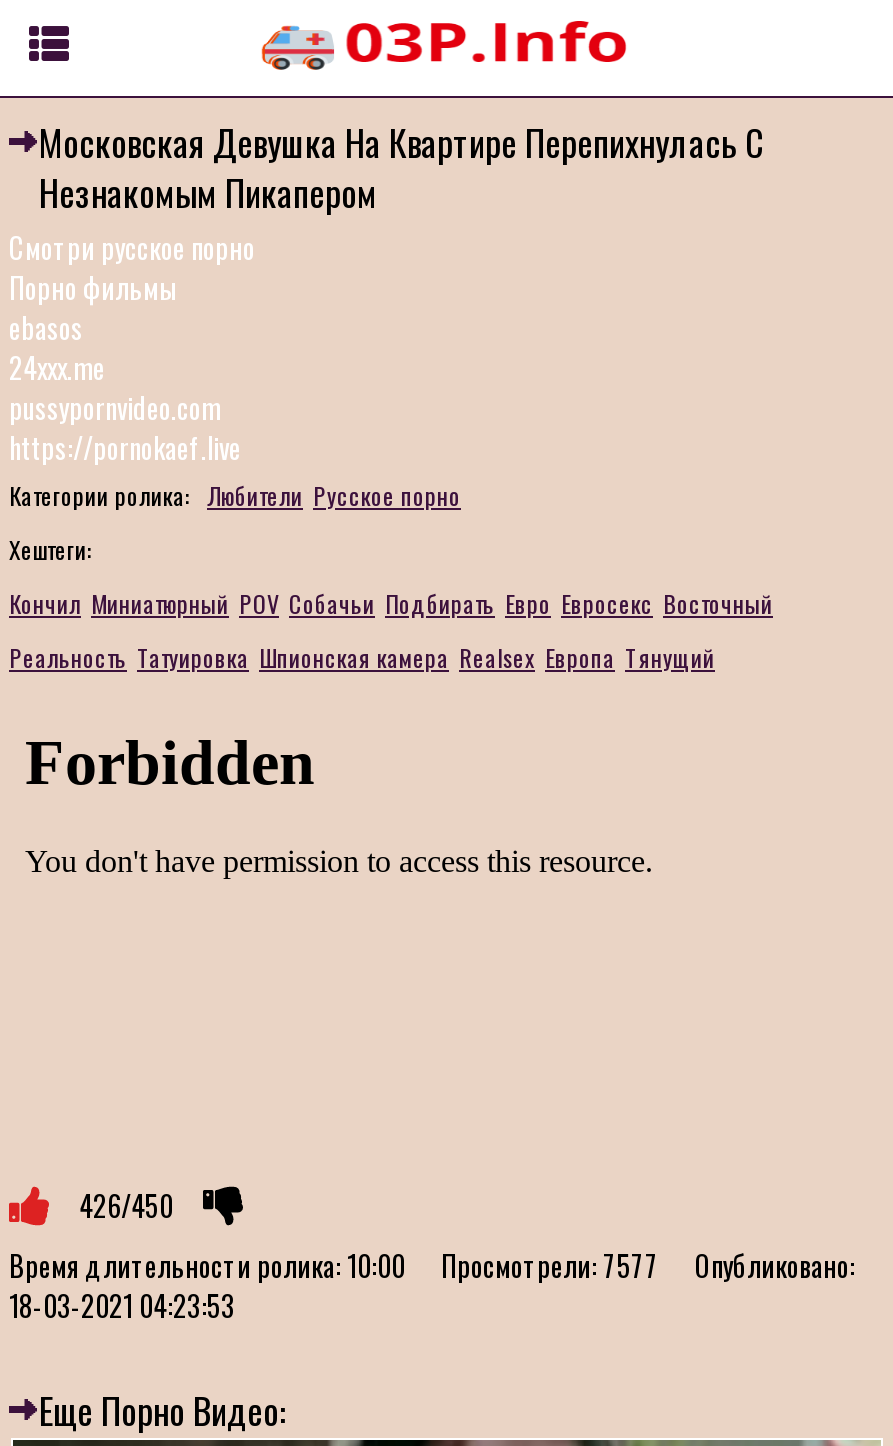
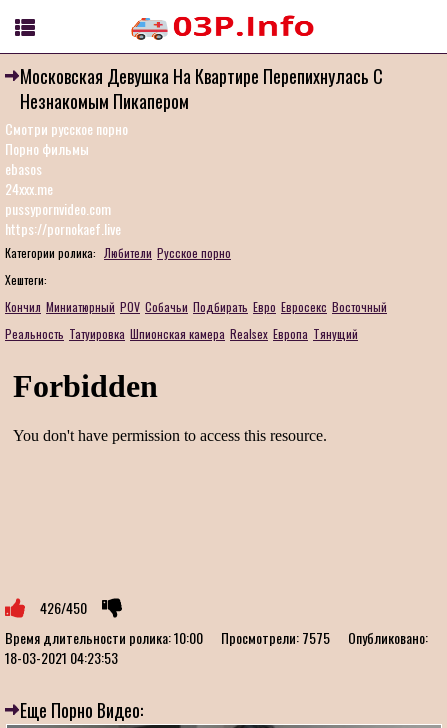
- Время длительности ролика: 10:00 Просмотрели: 7577 Опубликовано:
+ Время длительности ролика: 10:00 Просмотрели: 7575 Опубликовано:
